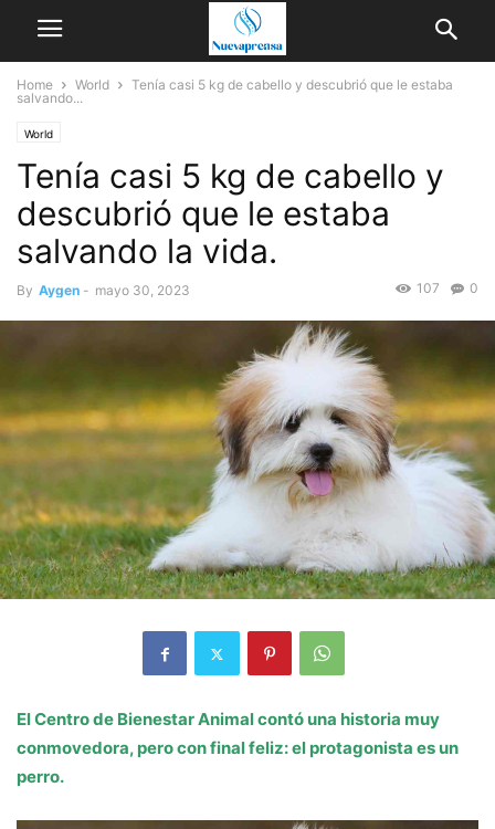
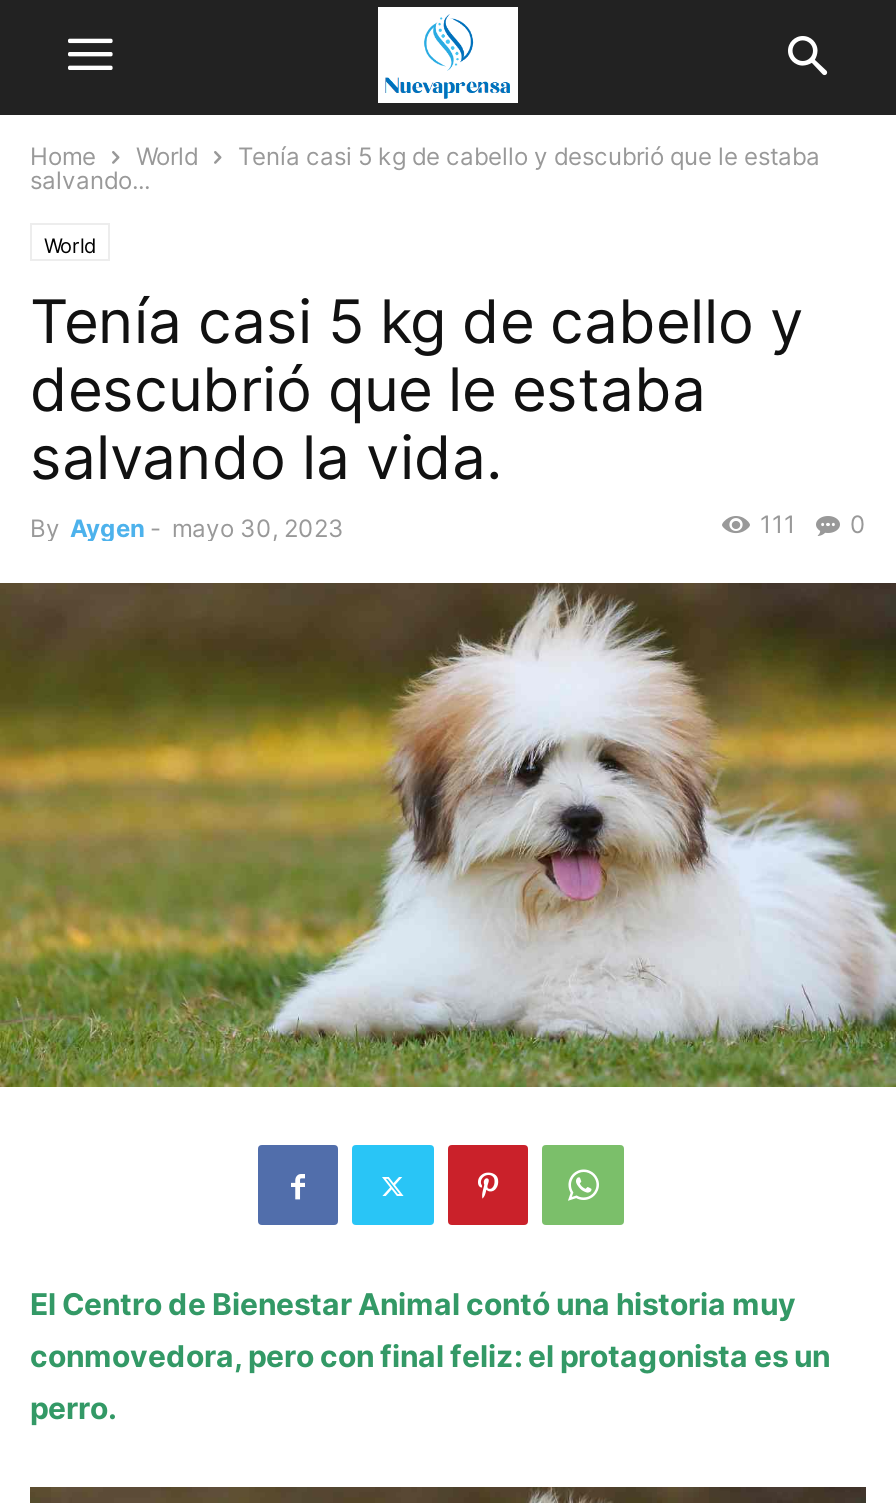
- 107 0
+ 111 0
